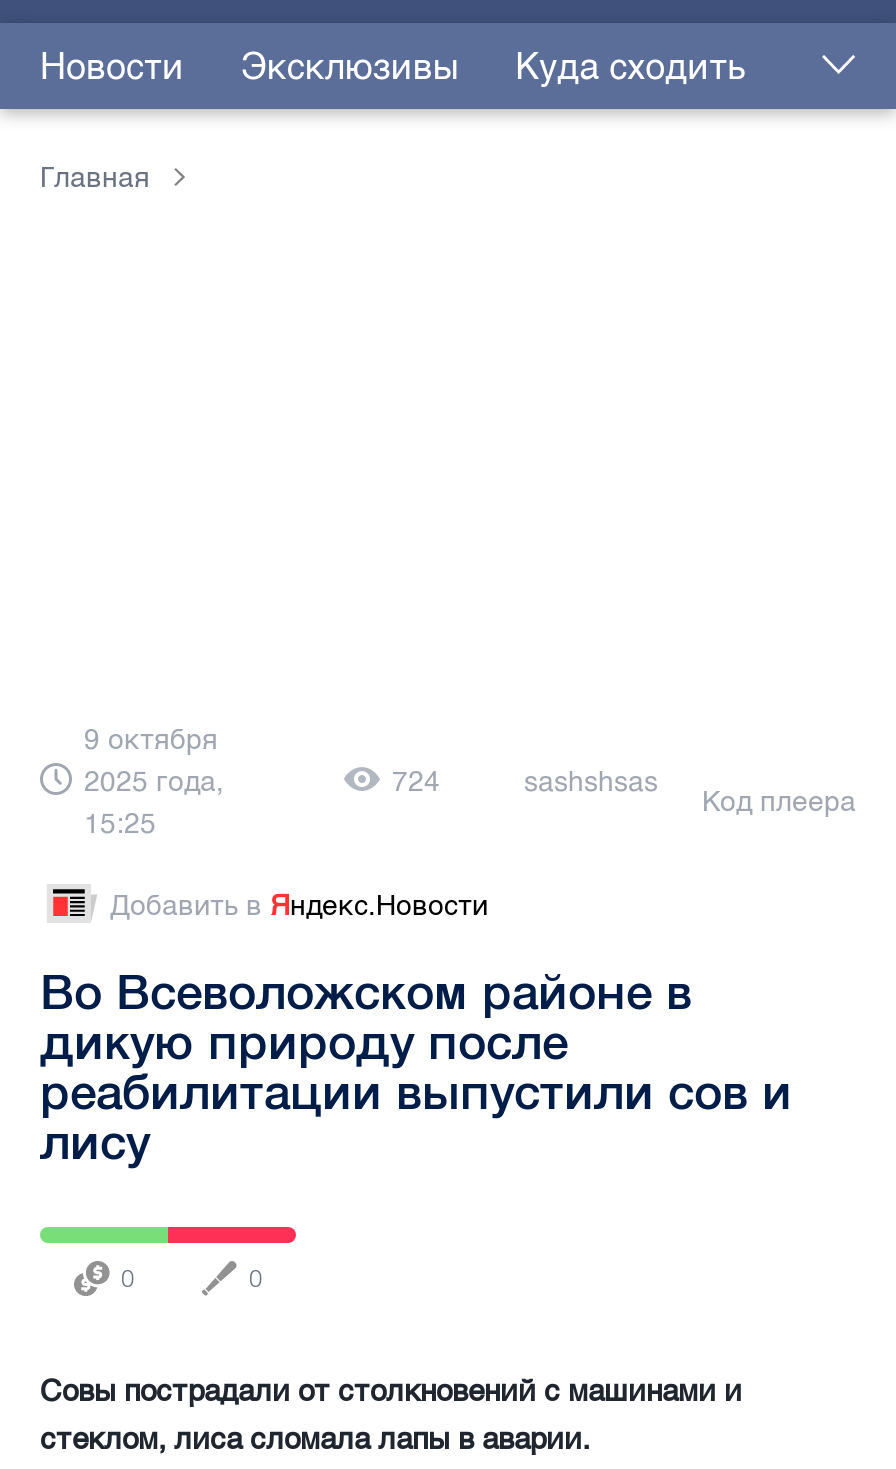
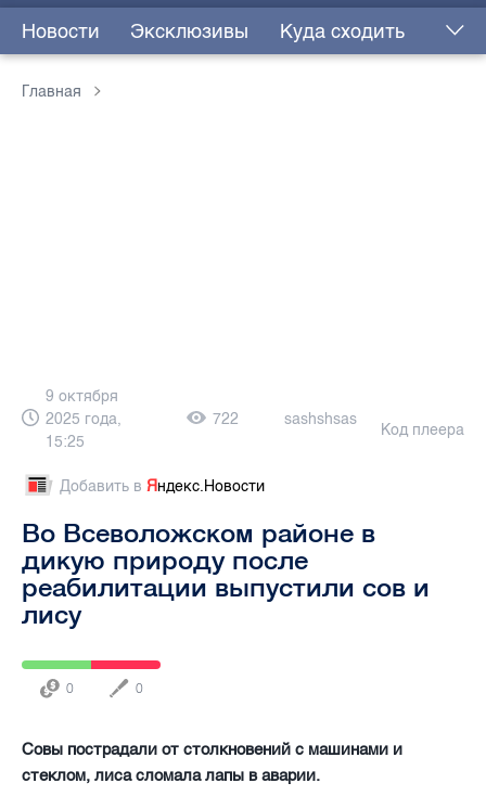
- 724
+ 722
